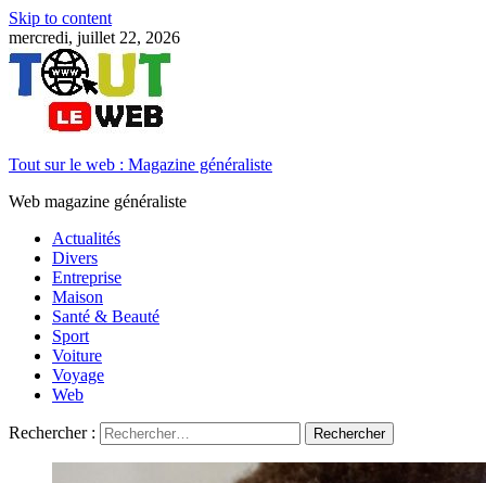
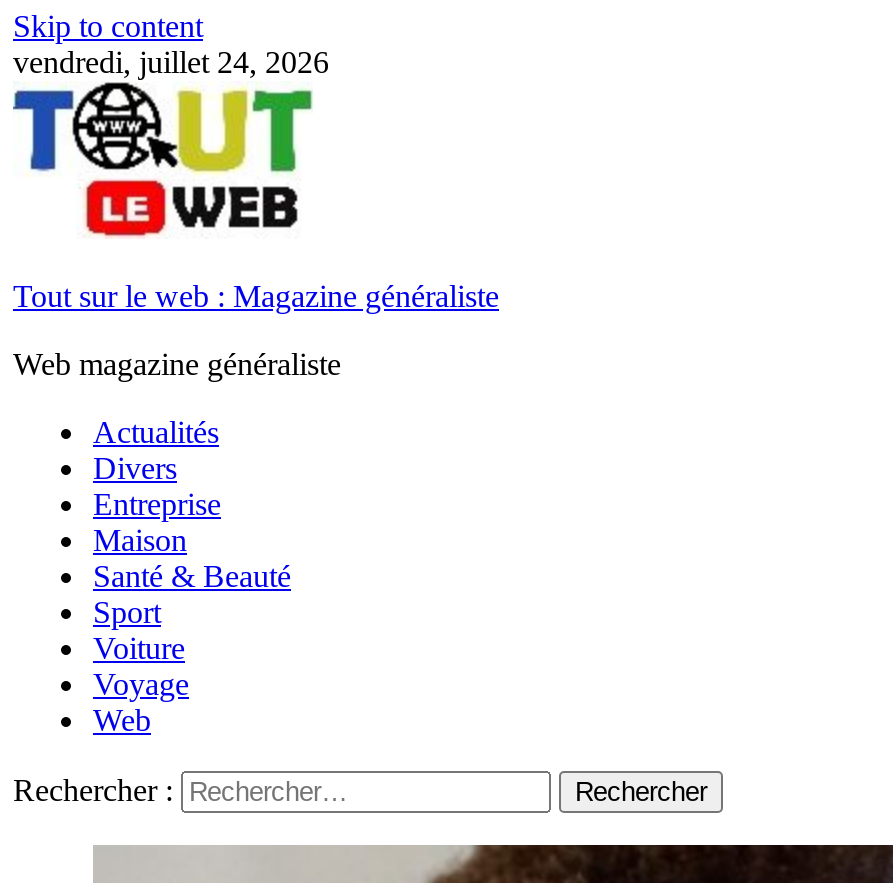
- mercredi, juillet 22, 2026
+ vendredi, juillet 24, 2026
